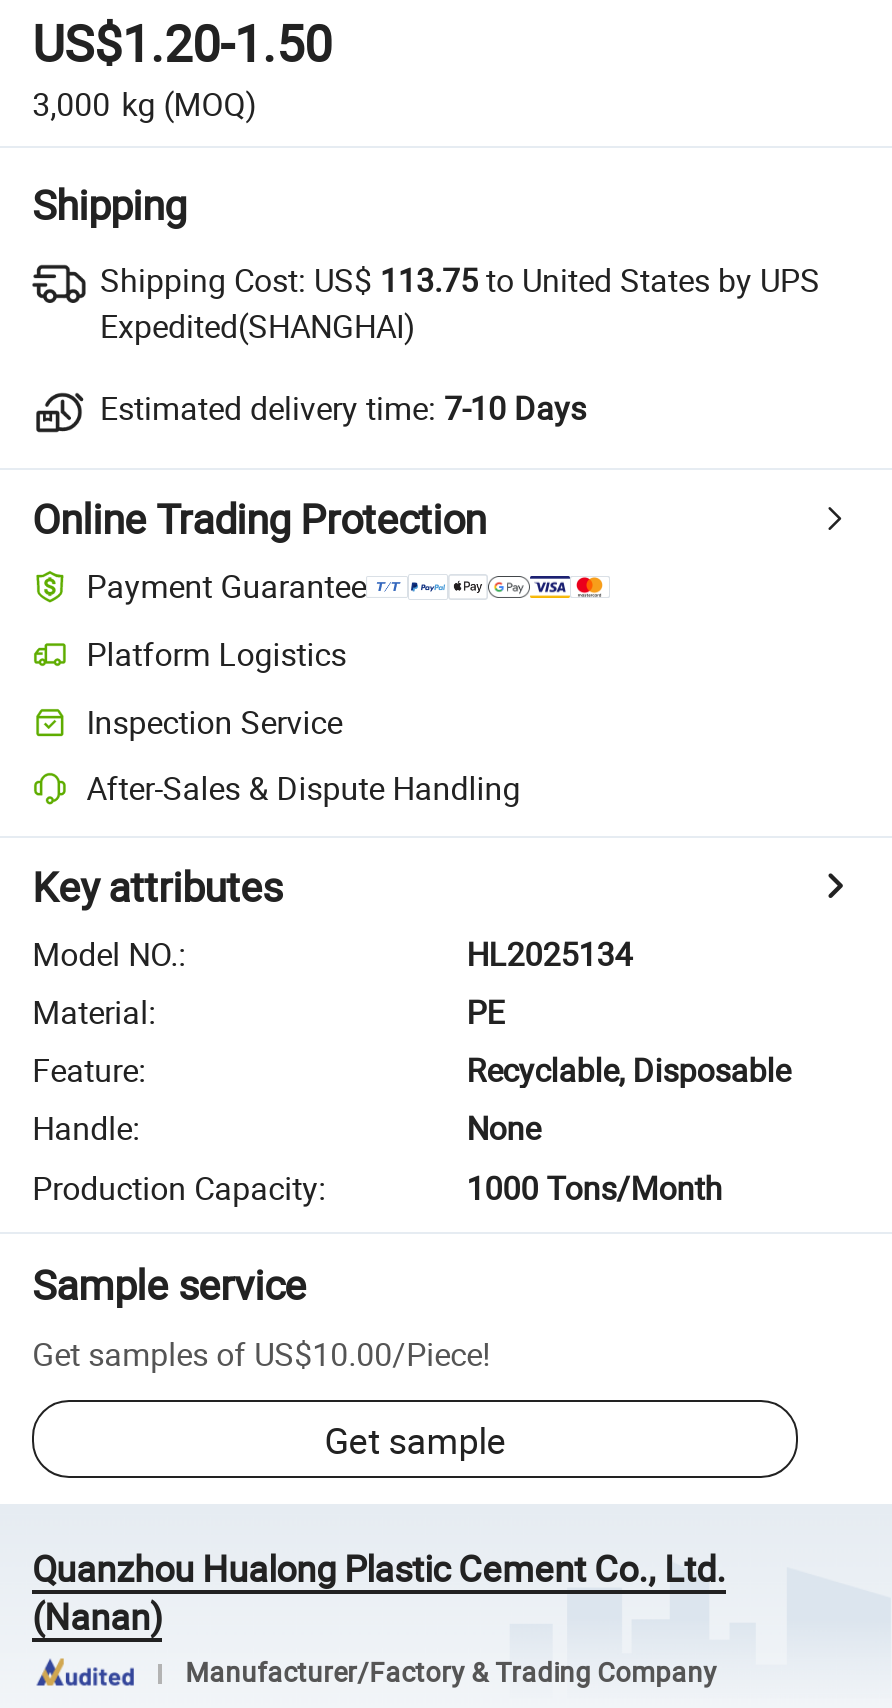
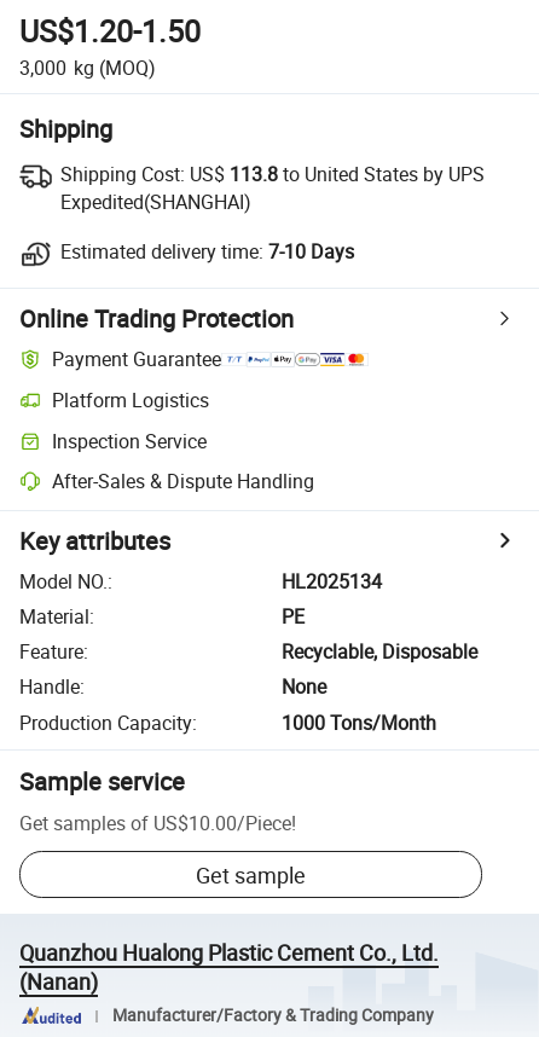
- Shipping Cost: US$113.75 to United States by UPS
+ Shipping Cost: US$113.8 to United States by UPS
